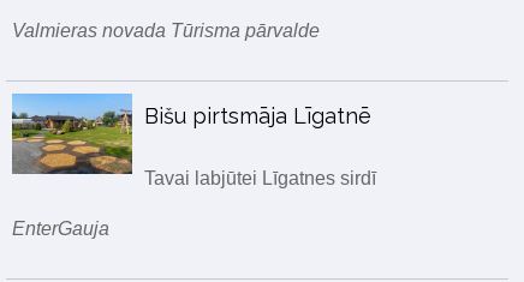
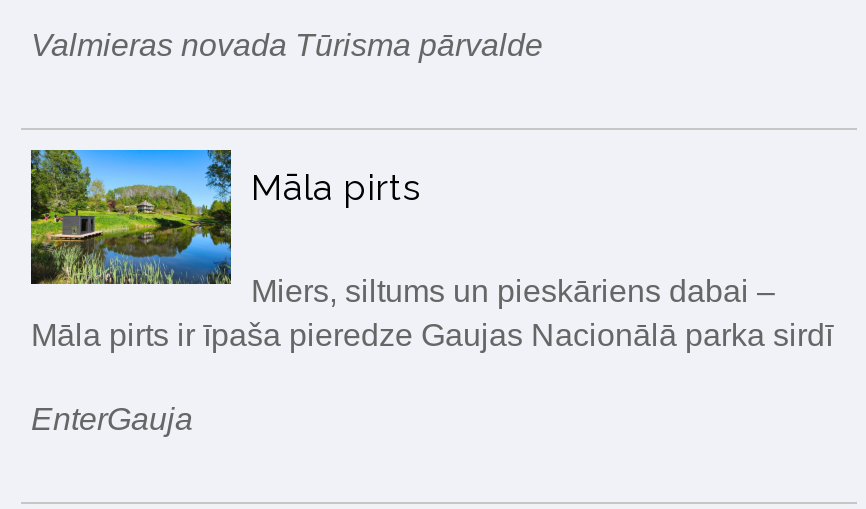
- [image]
- Bišu pirtsmāja Līgatnē
+ [image]
+ Māla pirts

- Tavai labjūtei Līgatnes sirdī
+ Miers, siltums un pieskāriens dabai –
+ Māla pirts ir īpaša pieredze Gaujas Nacionālā parka sirdī
